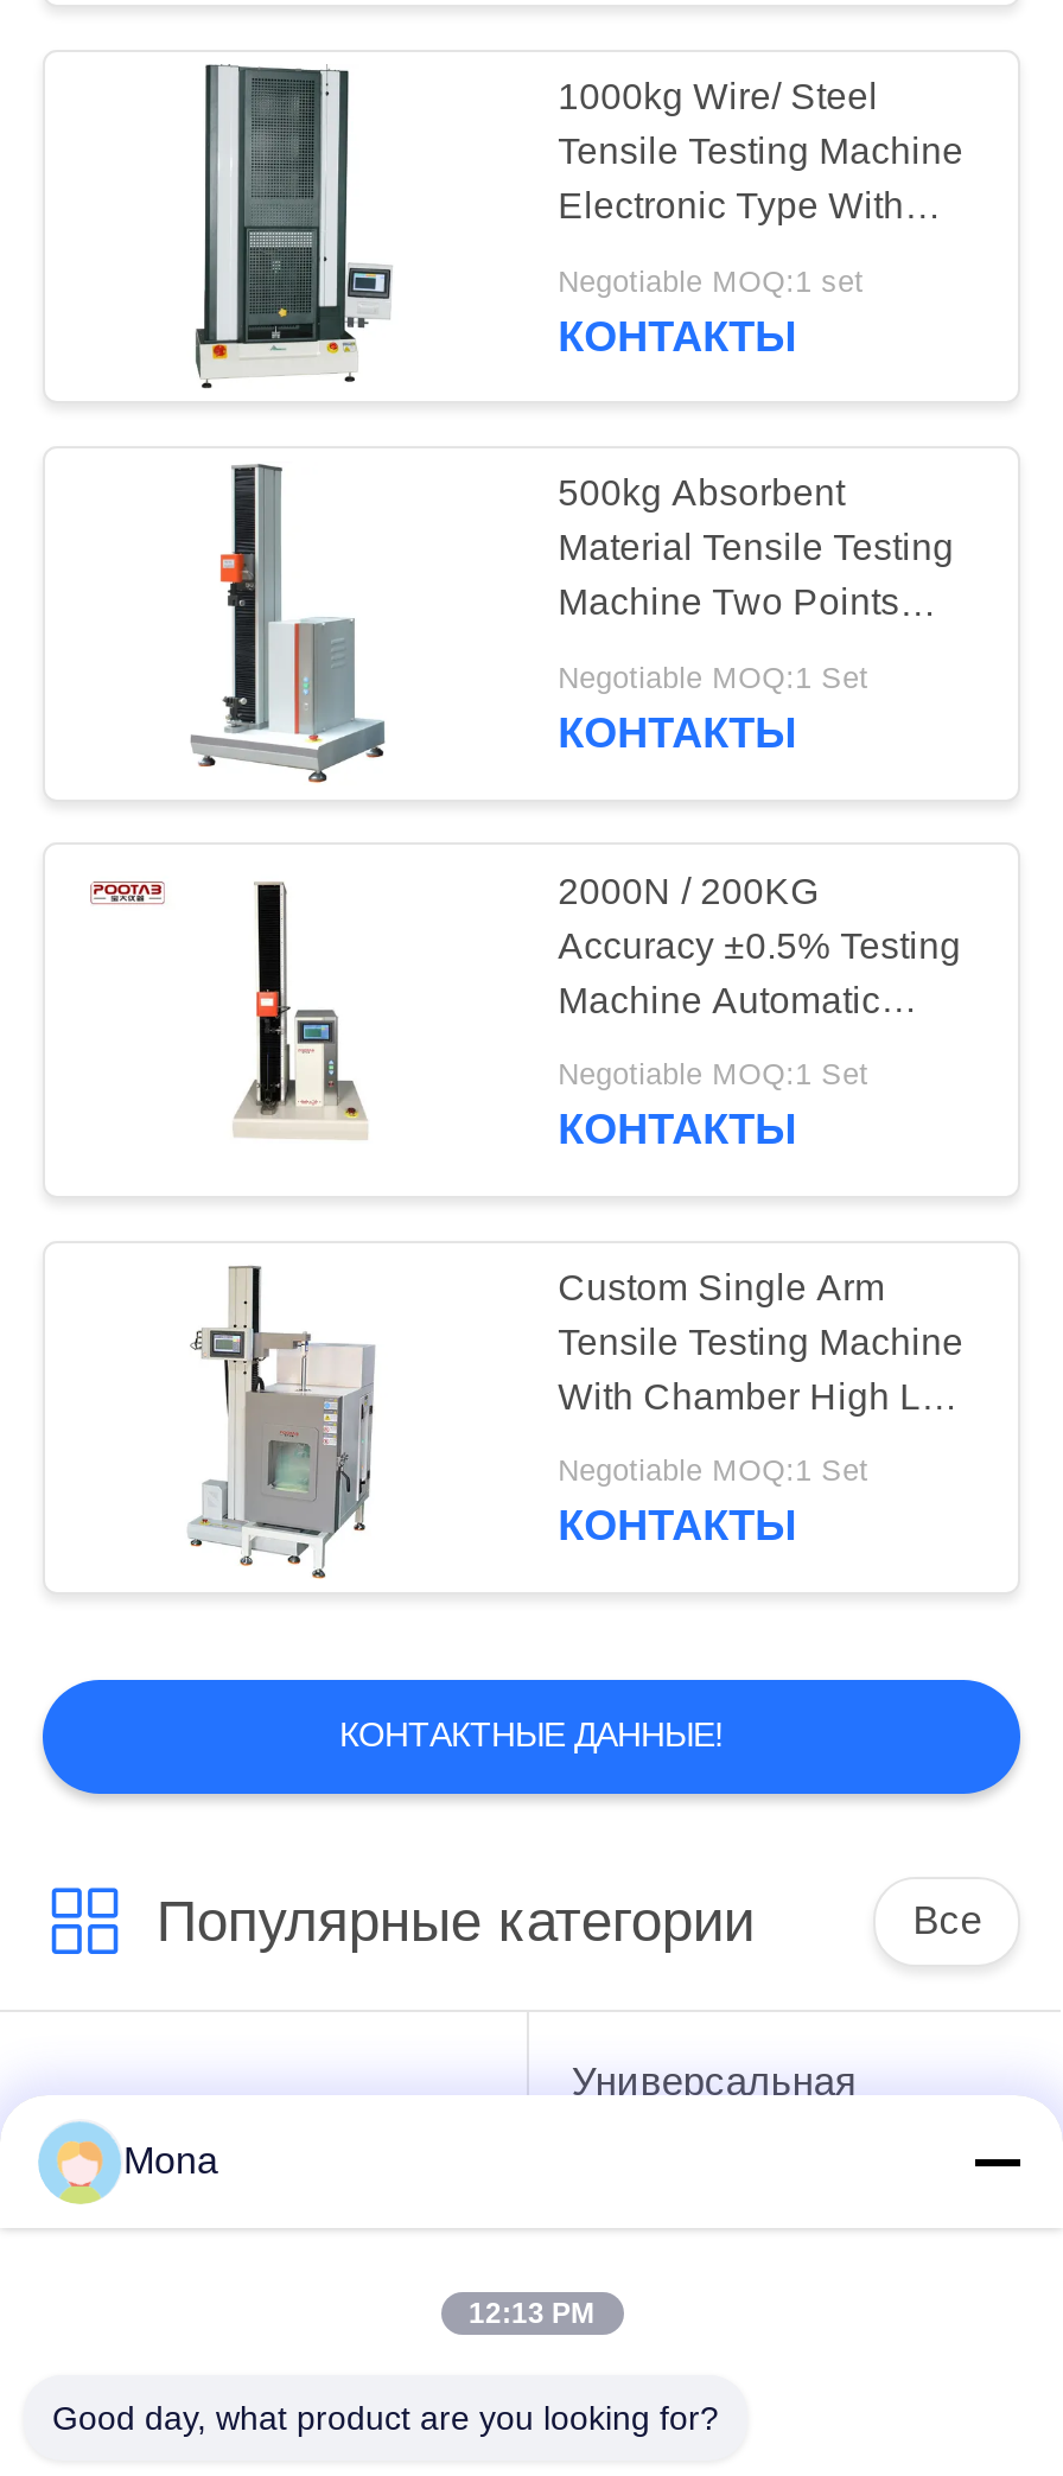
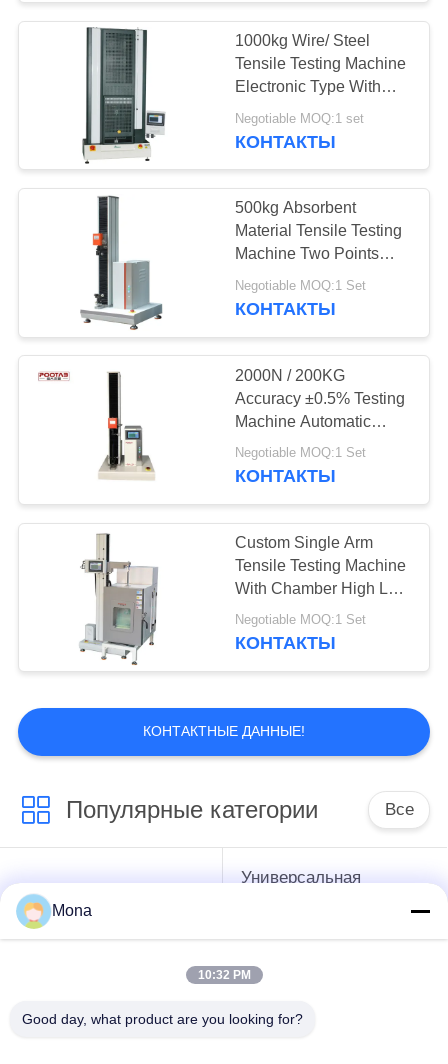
- 12:13 PM
+ 10:32 PM
